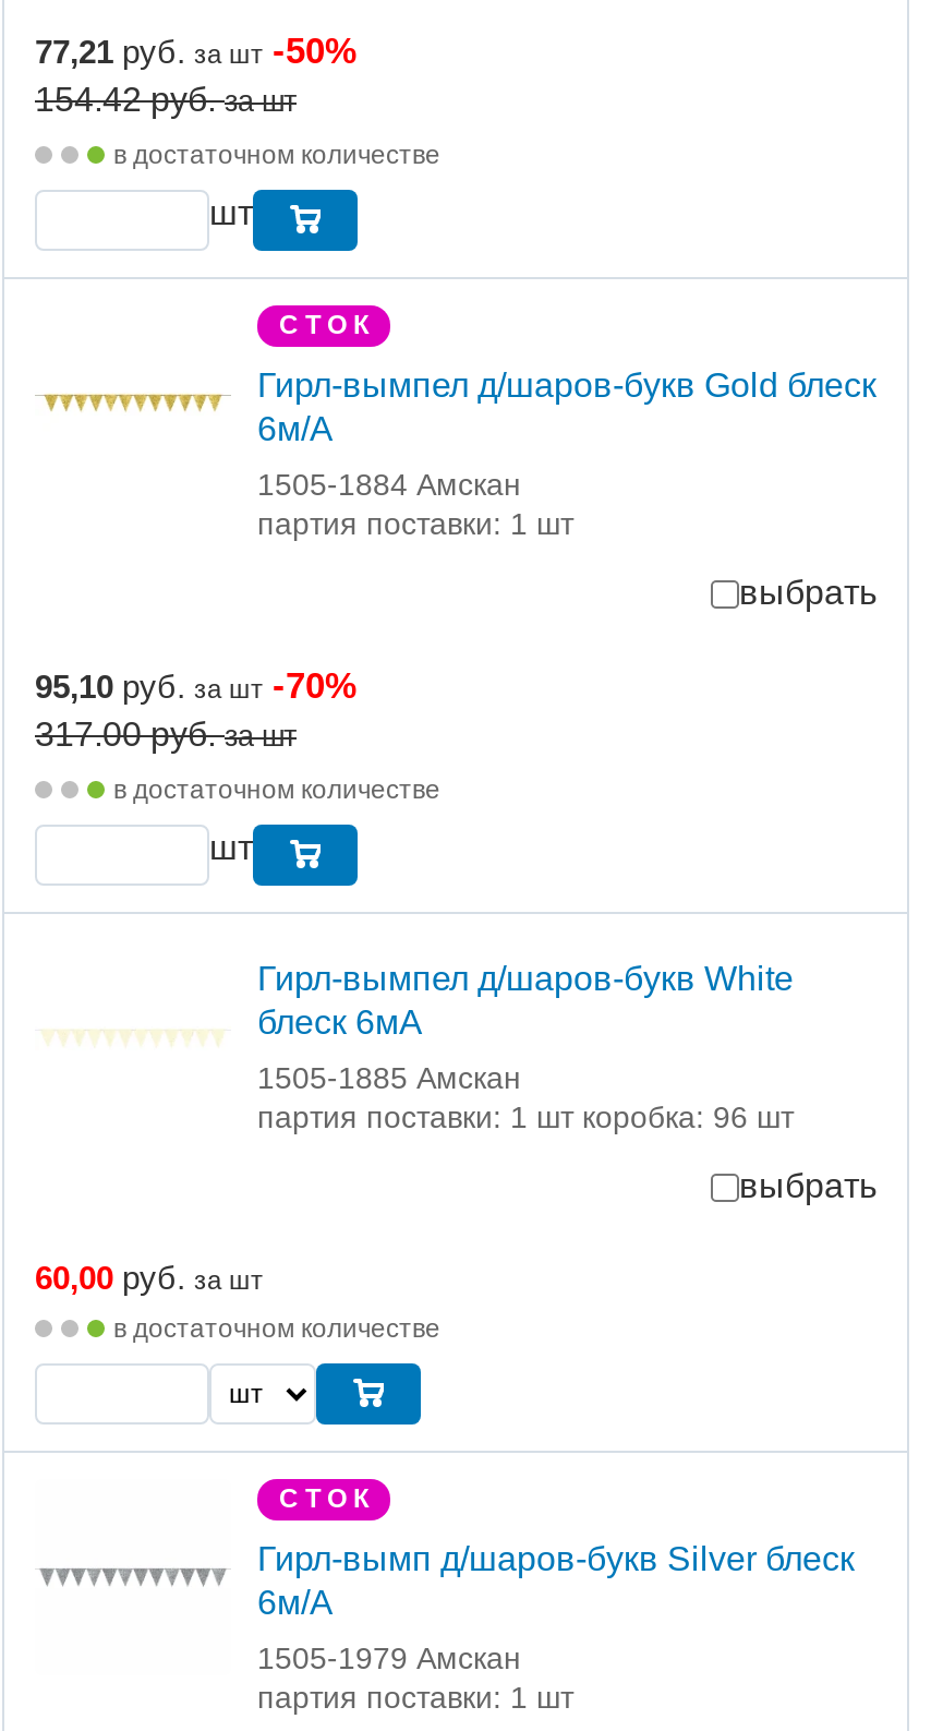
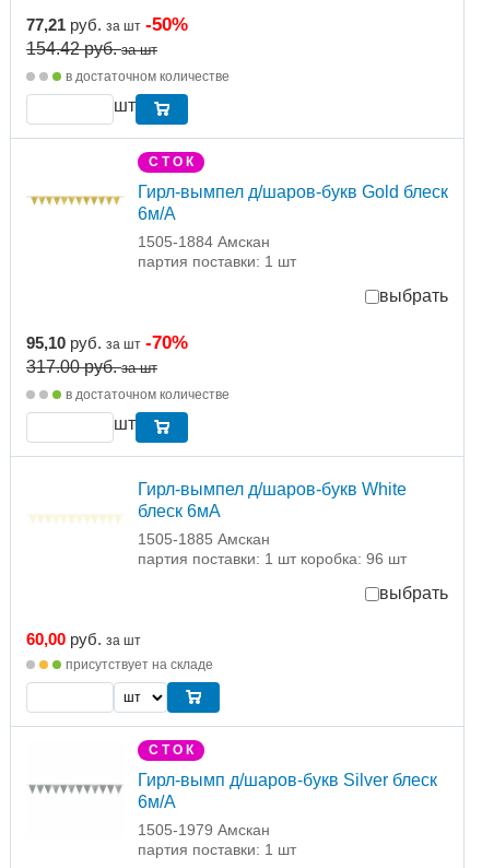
- в достаточном количестве
+ присутствует на складе
